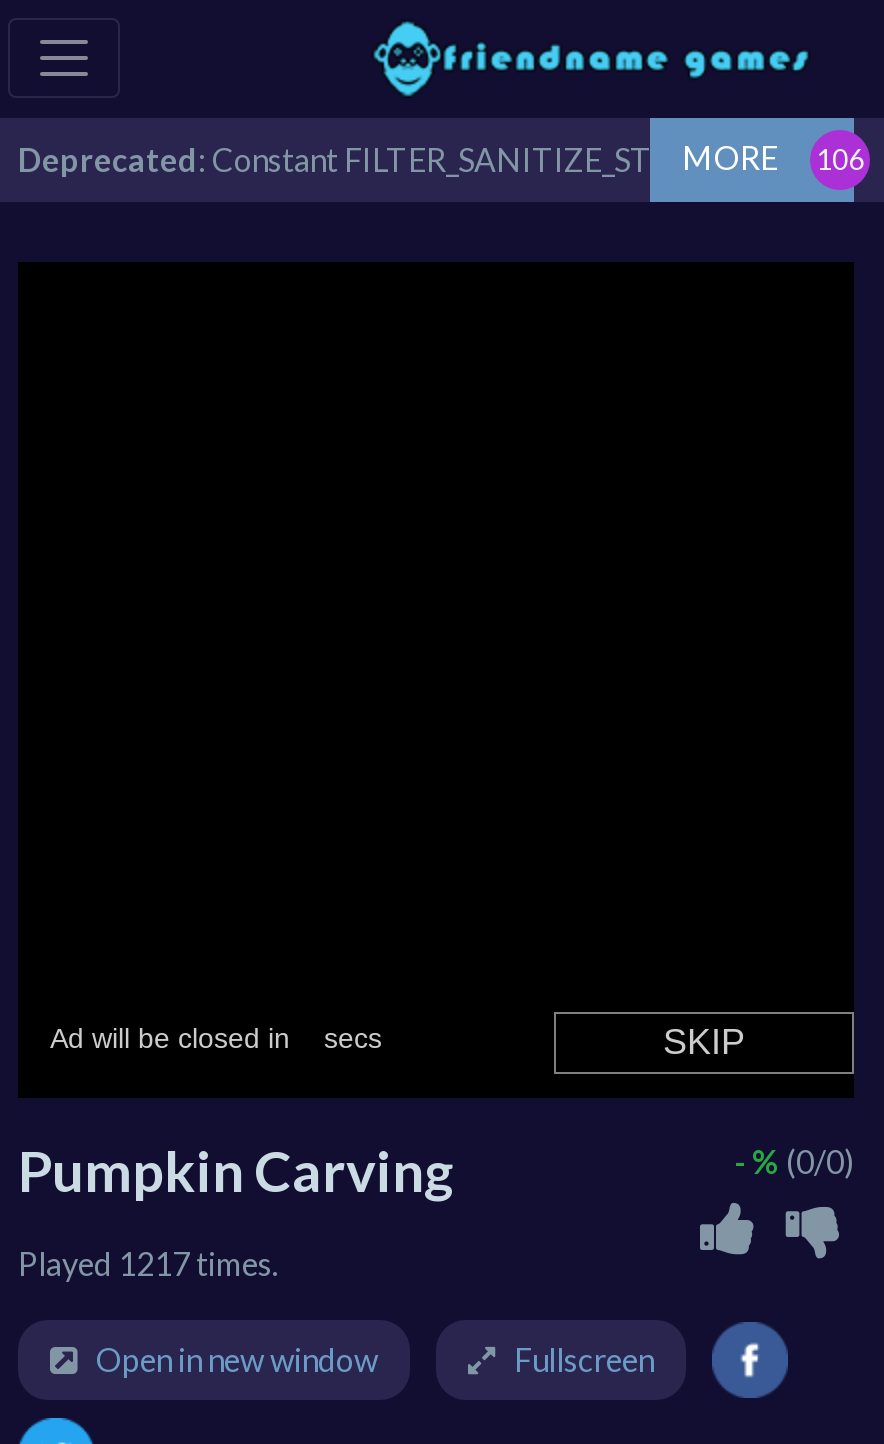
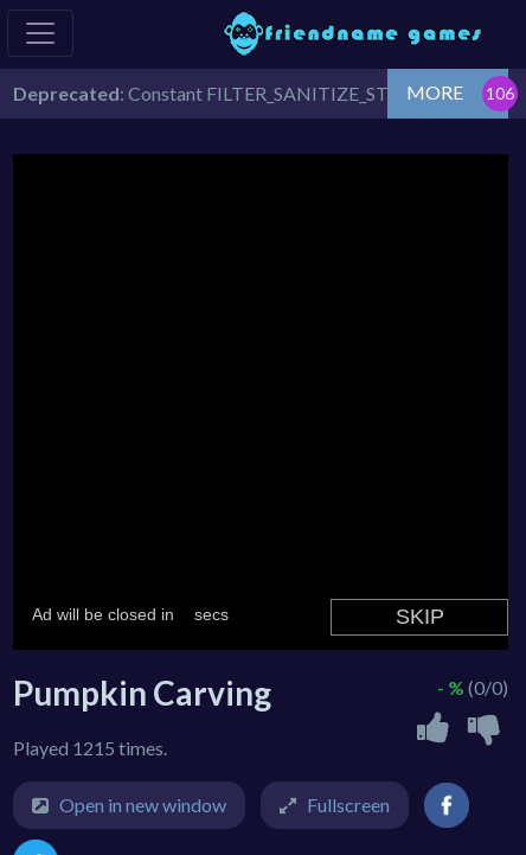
- Played 1217 times.
+ Played 1215 times.
